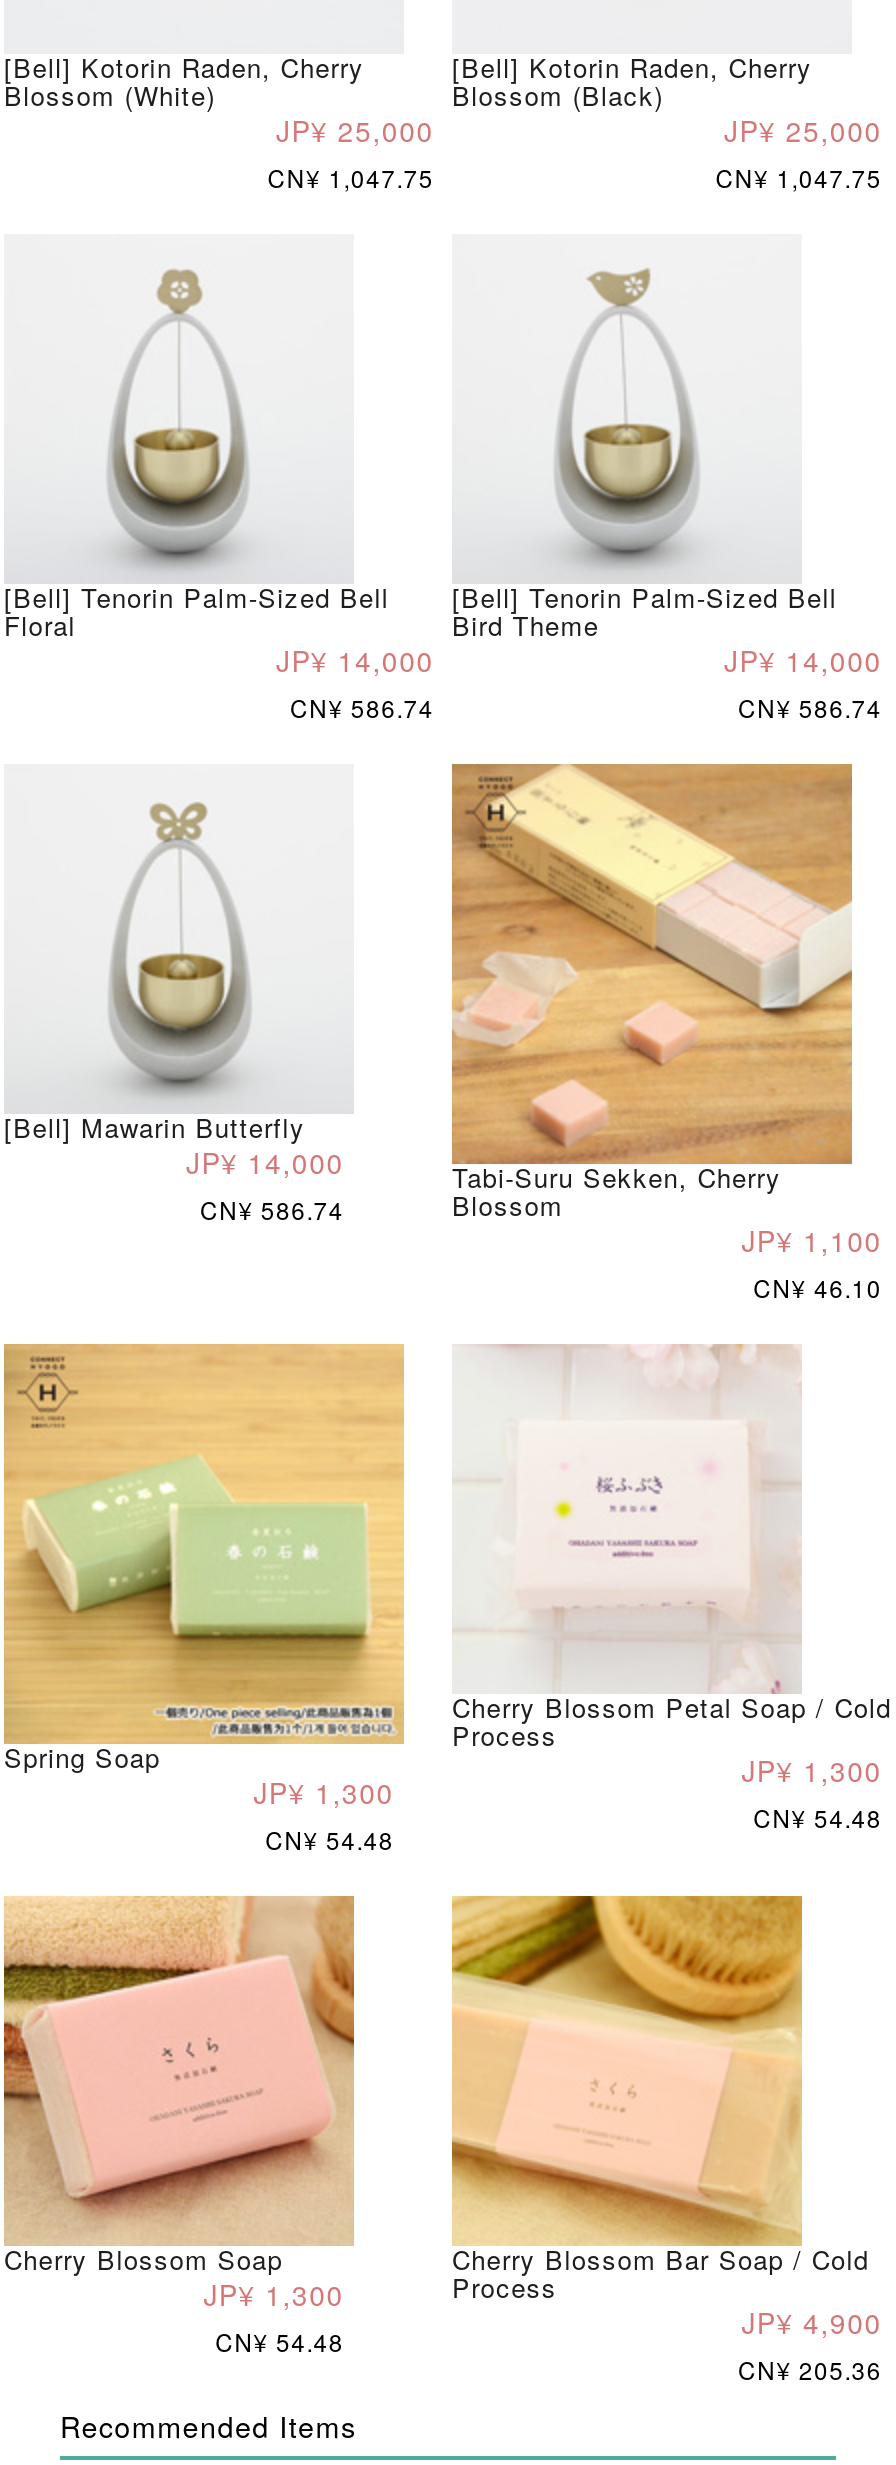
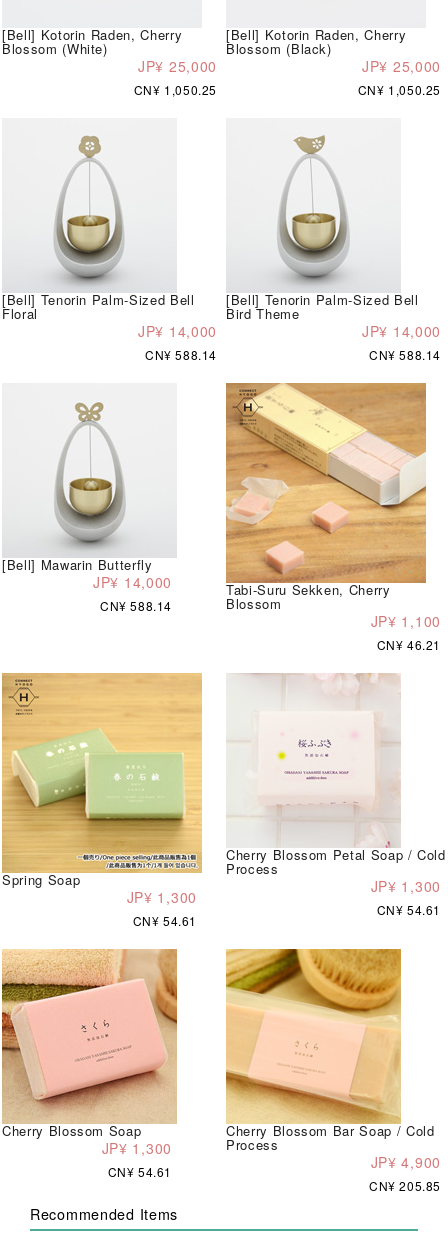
- CN¥ 1,047.75
+ CN¥ 1,050.25

- CN¥ 1,047.75
+ CN¥ 1,050.25

- CN¥ 586.74
+ CN¥ 588.14

- CN¥ 586.74
+ CN¥ 588.14

- CN¥ 586.74
+ CN¥ 588.14

- CN¥ 46.10
+ CN¥ 46.21

- CN¥ 54.48
+ CN¥ 54.61

- CN¥ 54.48
+ CN¥ 54.61

- CN¥ 54.48
+ CN¥ 54.61

- CN¥ 205.36
+ CN¥ 205.85
